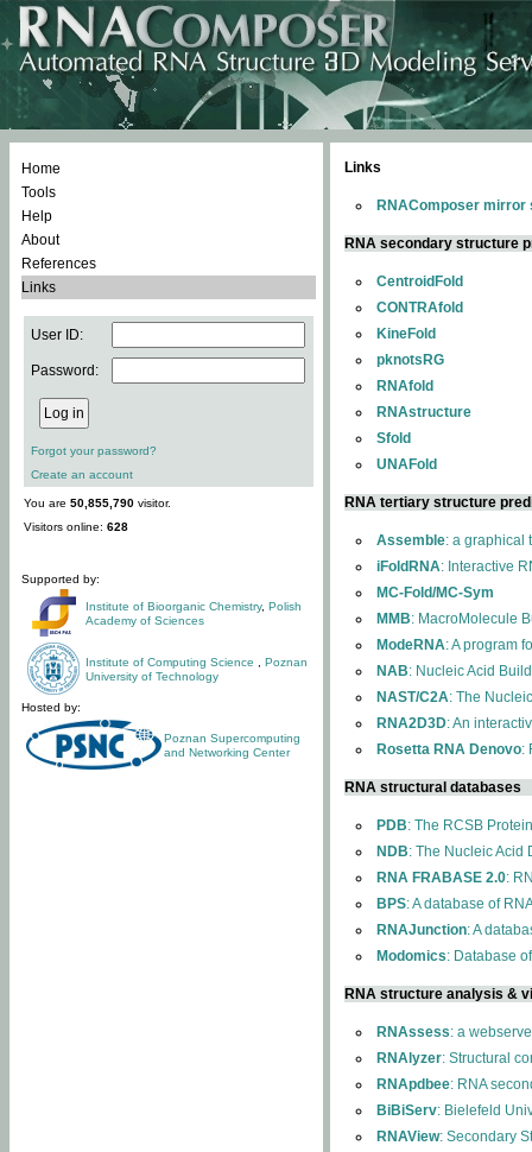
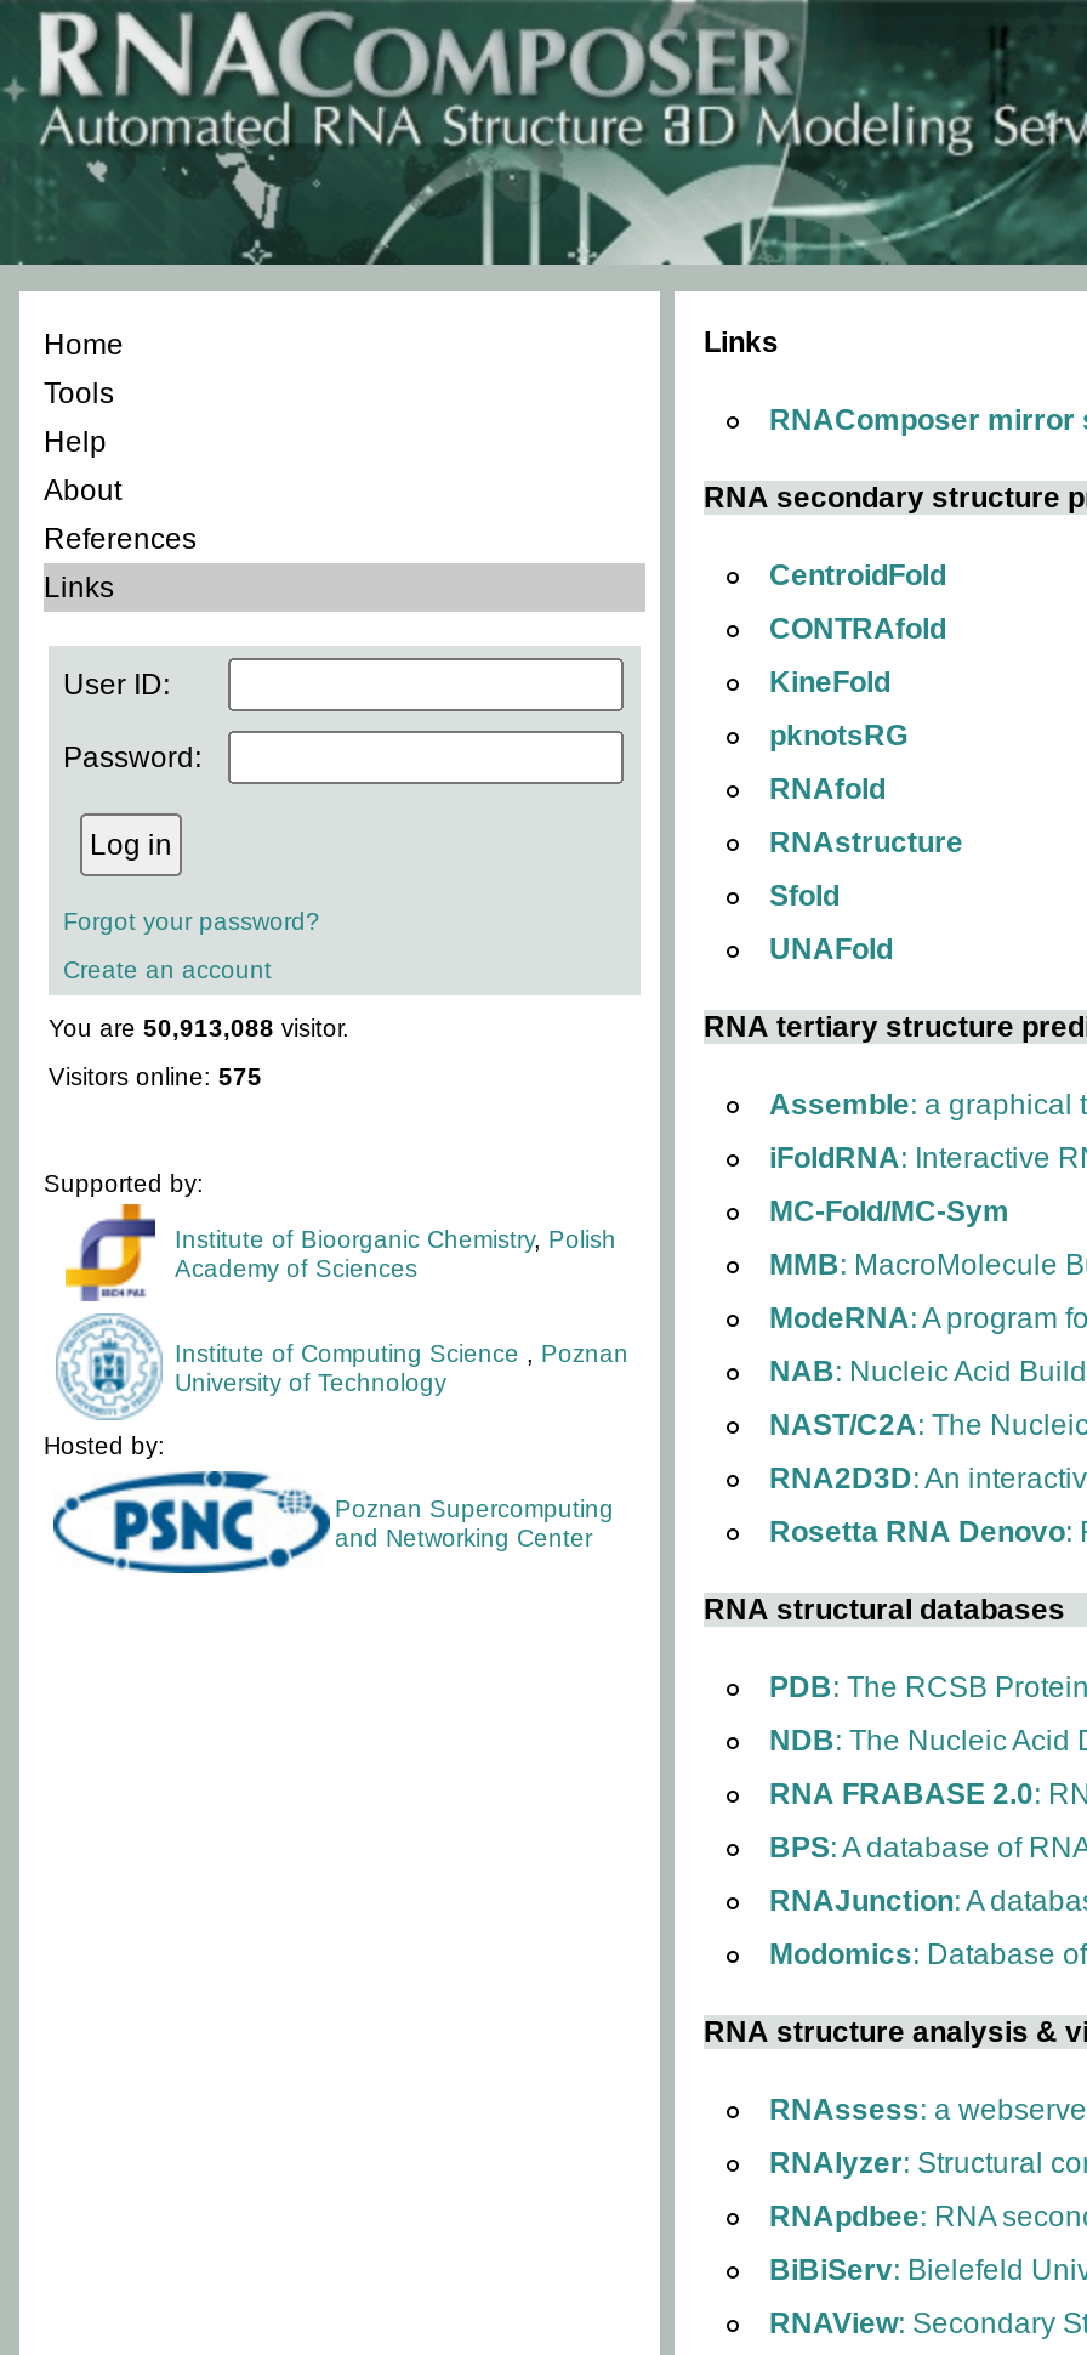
- You are 50,855,790 visitor.
+ You are 50,913,088 visitor.

- Visitors online: 628
+ Visitors online: 575
